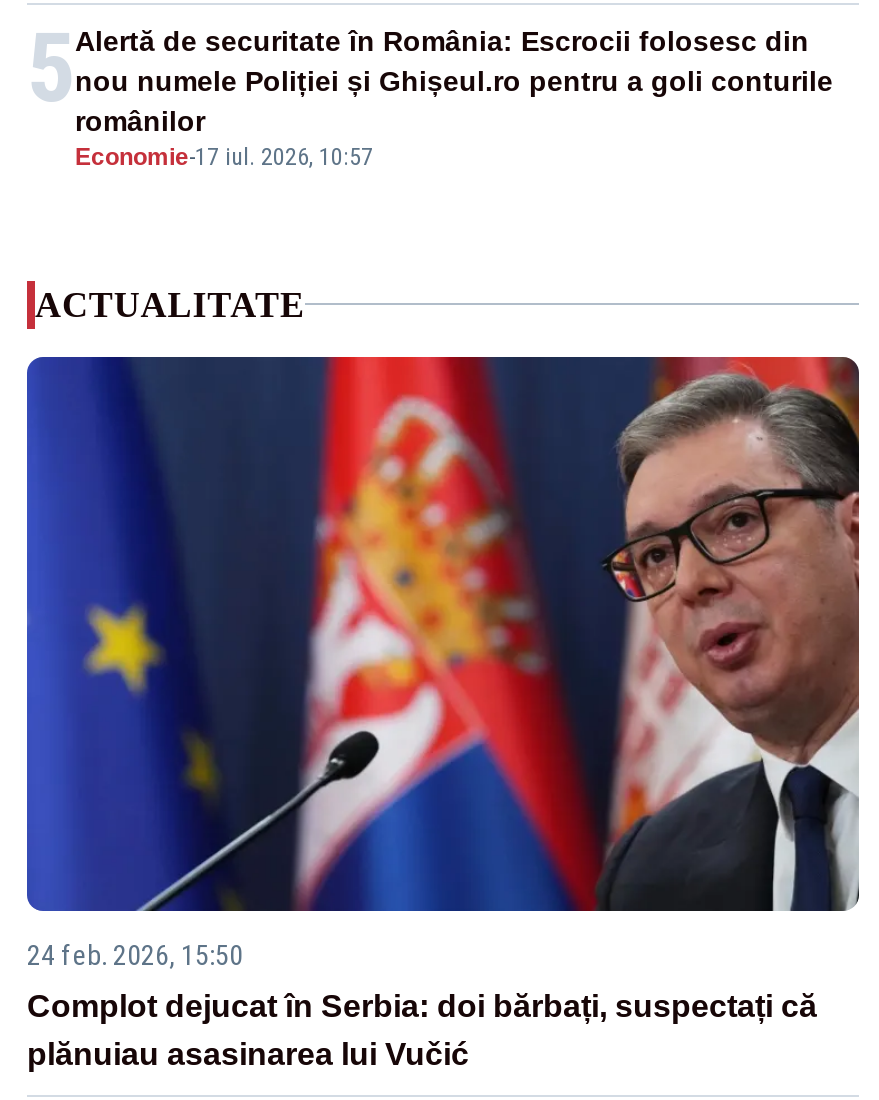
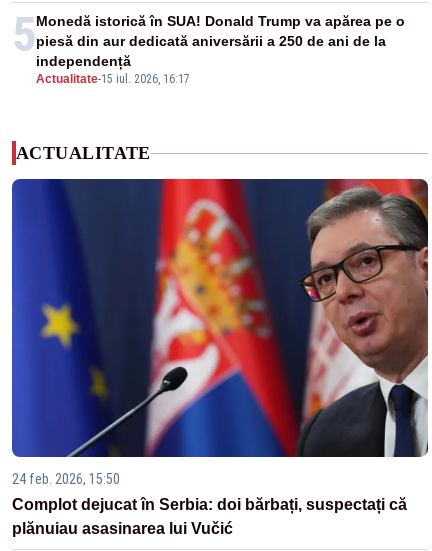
- Alertă de securitate în România: Escrocii folosesc din
- nou numele Poliției și Ghișeul.ro pentru a goli conturile
- românilor
+ Monedă istorică în SUA! Donald Trump va apărea pe o
+ piesă din aur dedicată aniversării a 250 de ani de la
+ independență

- Economie-17 iul. 2026, 10:57
+ Actualitate-15 iul. 2026, 16:17
